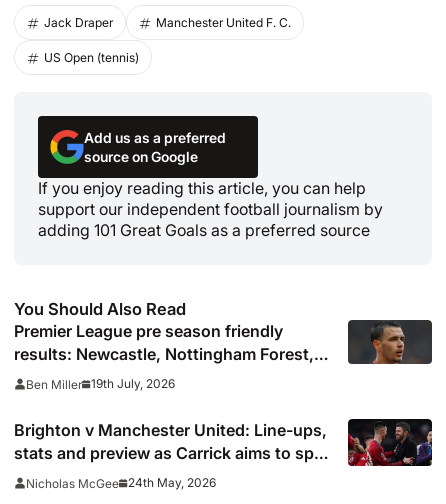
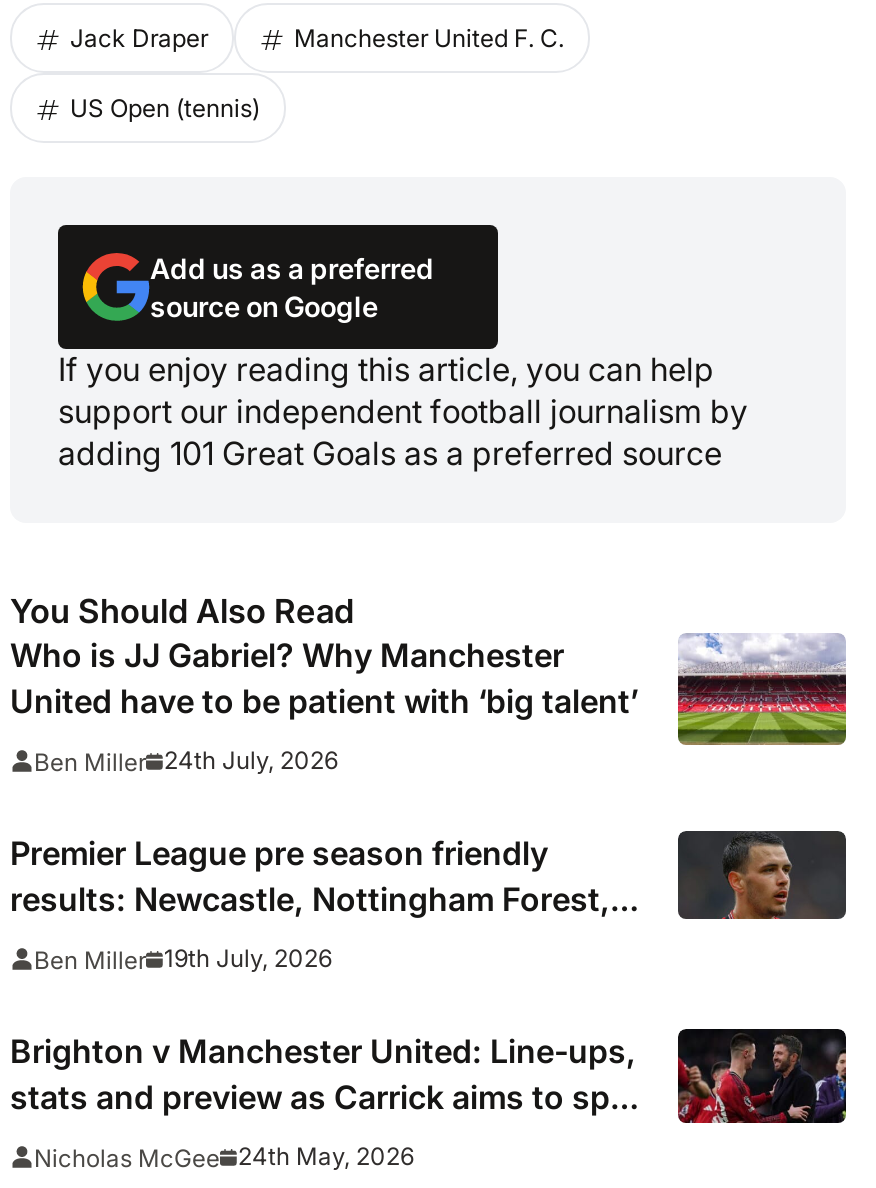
+ [image]
+ Who is JJ Gabriel? Why Manchester
+ United have to be patient with ‘big talent’
+ Ben Miller 24th July, 2026
